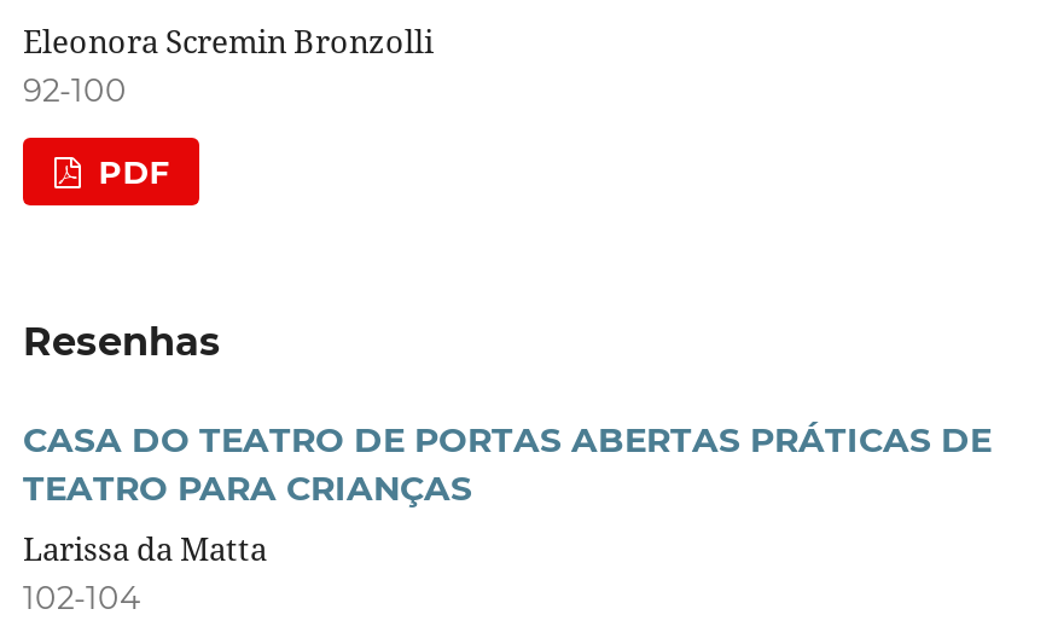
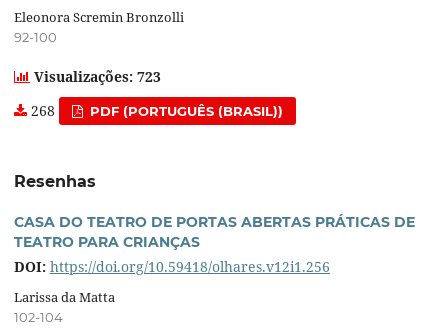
- PDF
+ Visualizações: 723
+ 268
+ PDF (PORTUGUÊS (BRASIL))

+ DOI: https://doi.org/10.59418/olhares.v12i1.256
